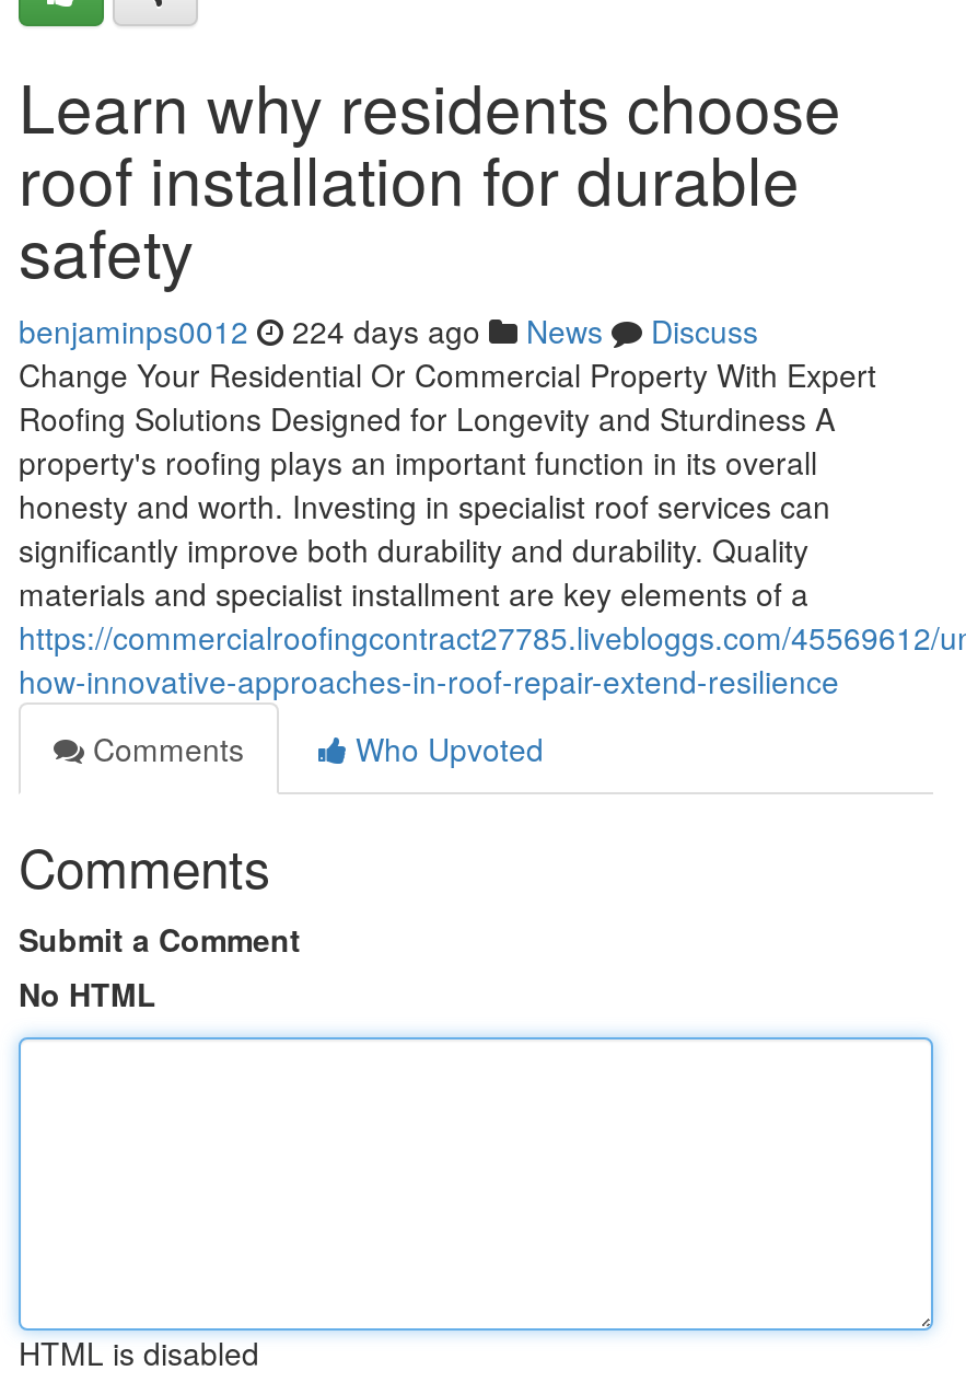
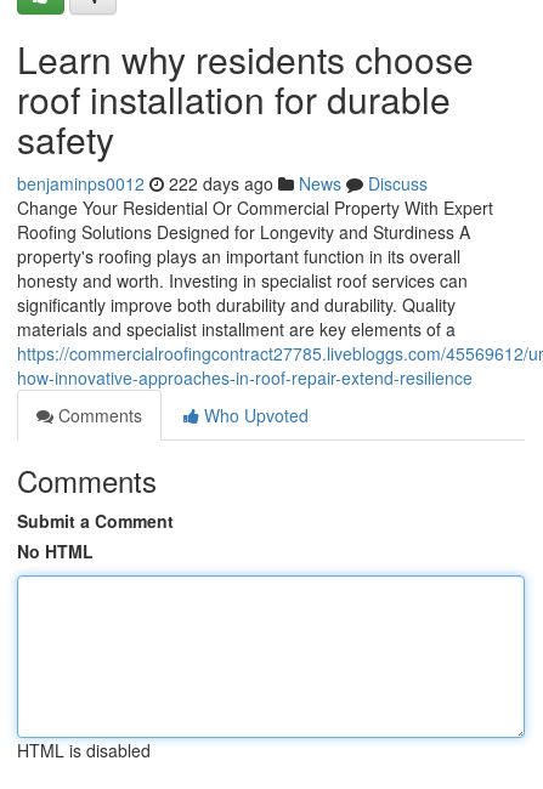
- benjaminps0012 224 days ago News Discuss
+ benjaminps0012 222 days ago News Discuss
